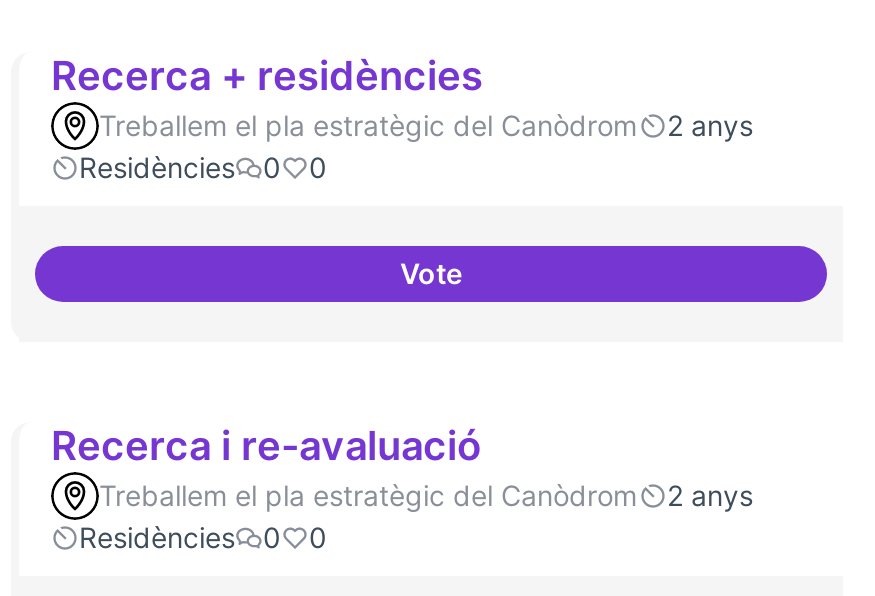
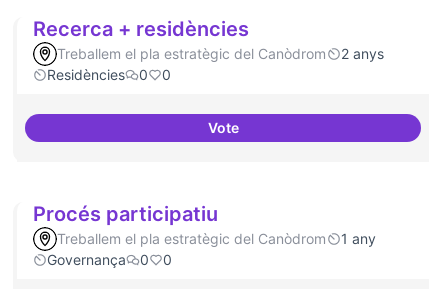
- Recerca i re-avaluació
+ Procés participatiu

- 2 anys
- Residències
+ 1 any
+ Governança
